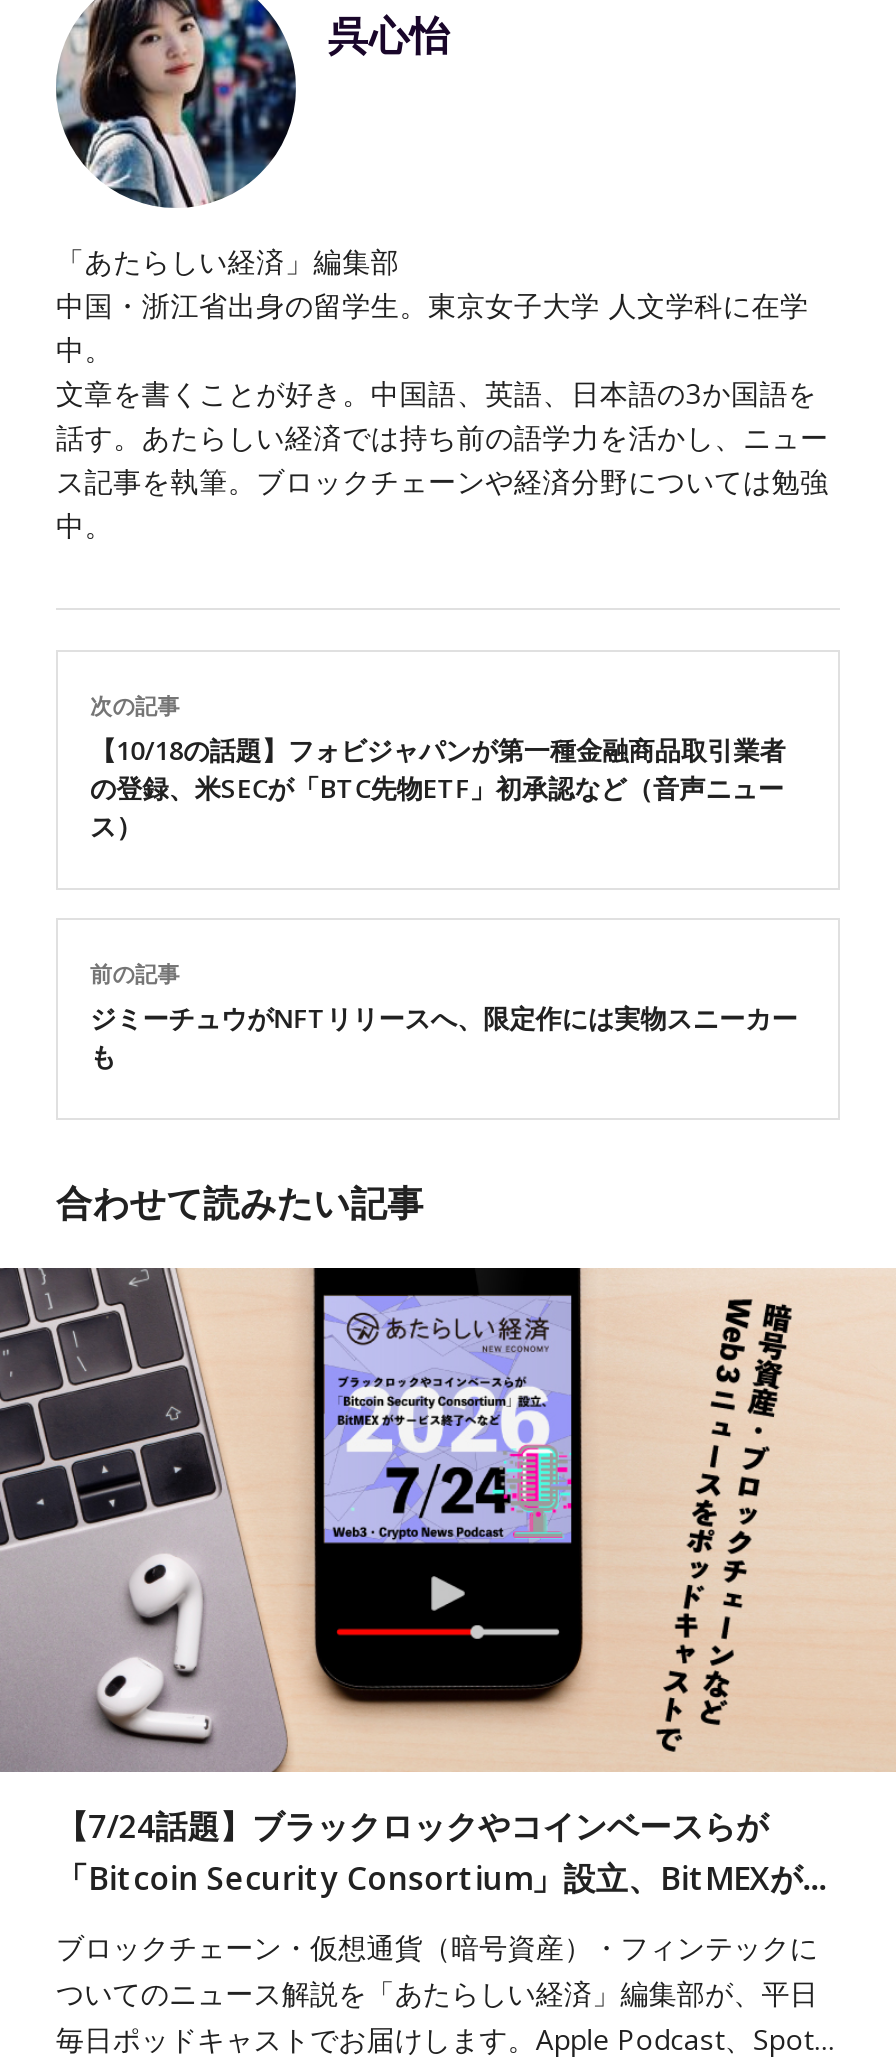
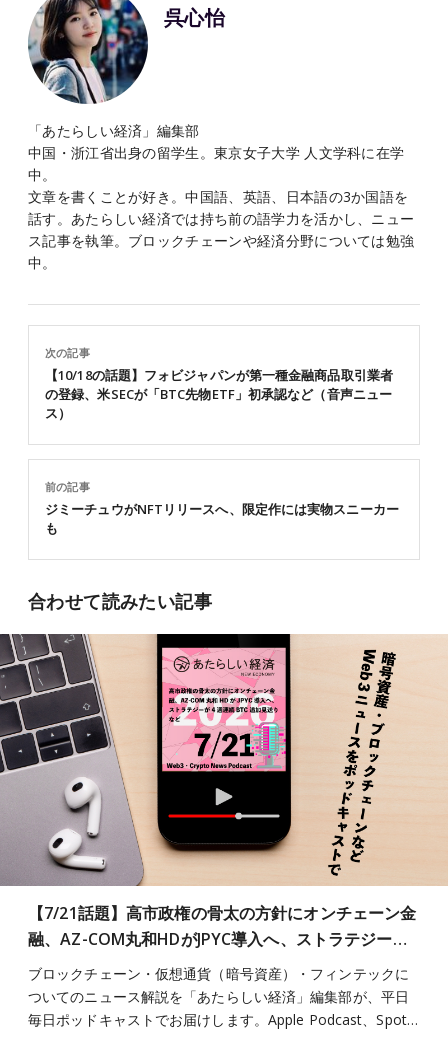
- [image]
+ [image]

- 【7/24話題】ブラックロックやコインベースらが
- 「Bitcoin Security Consortium」設立、BitMEXが…
+ 【7/21話題】高市政権の骨太の方針にオンチェーン金
+ 融、AZ-COM丸和HDがJPYC導入へ、ストラテジー…
